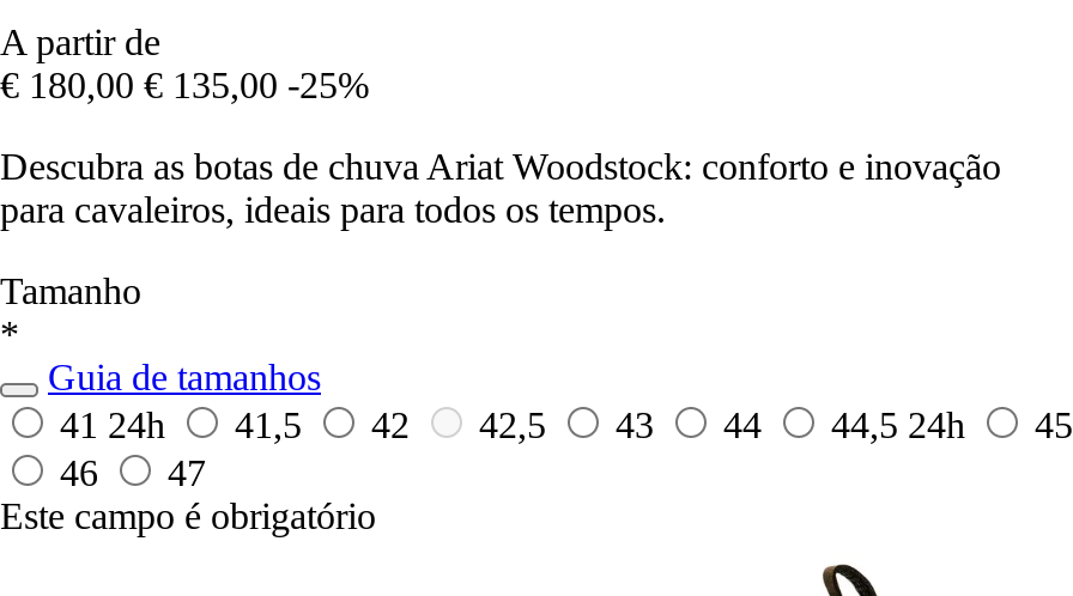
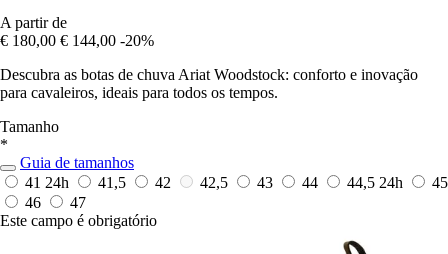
- € 180,00 € 135,00 -25%
+ € 180,00 € 144,00 -20%
